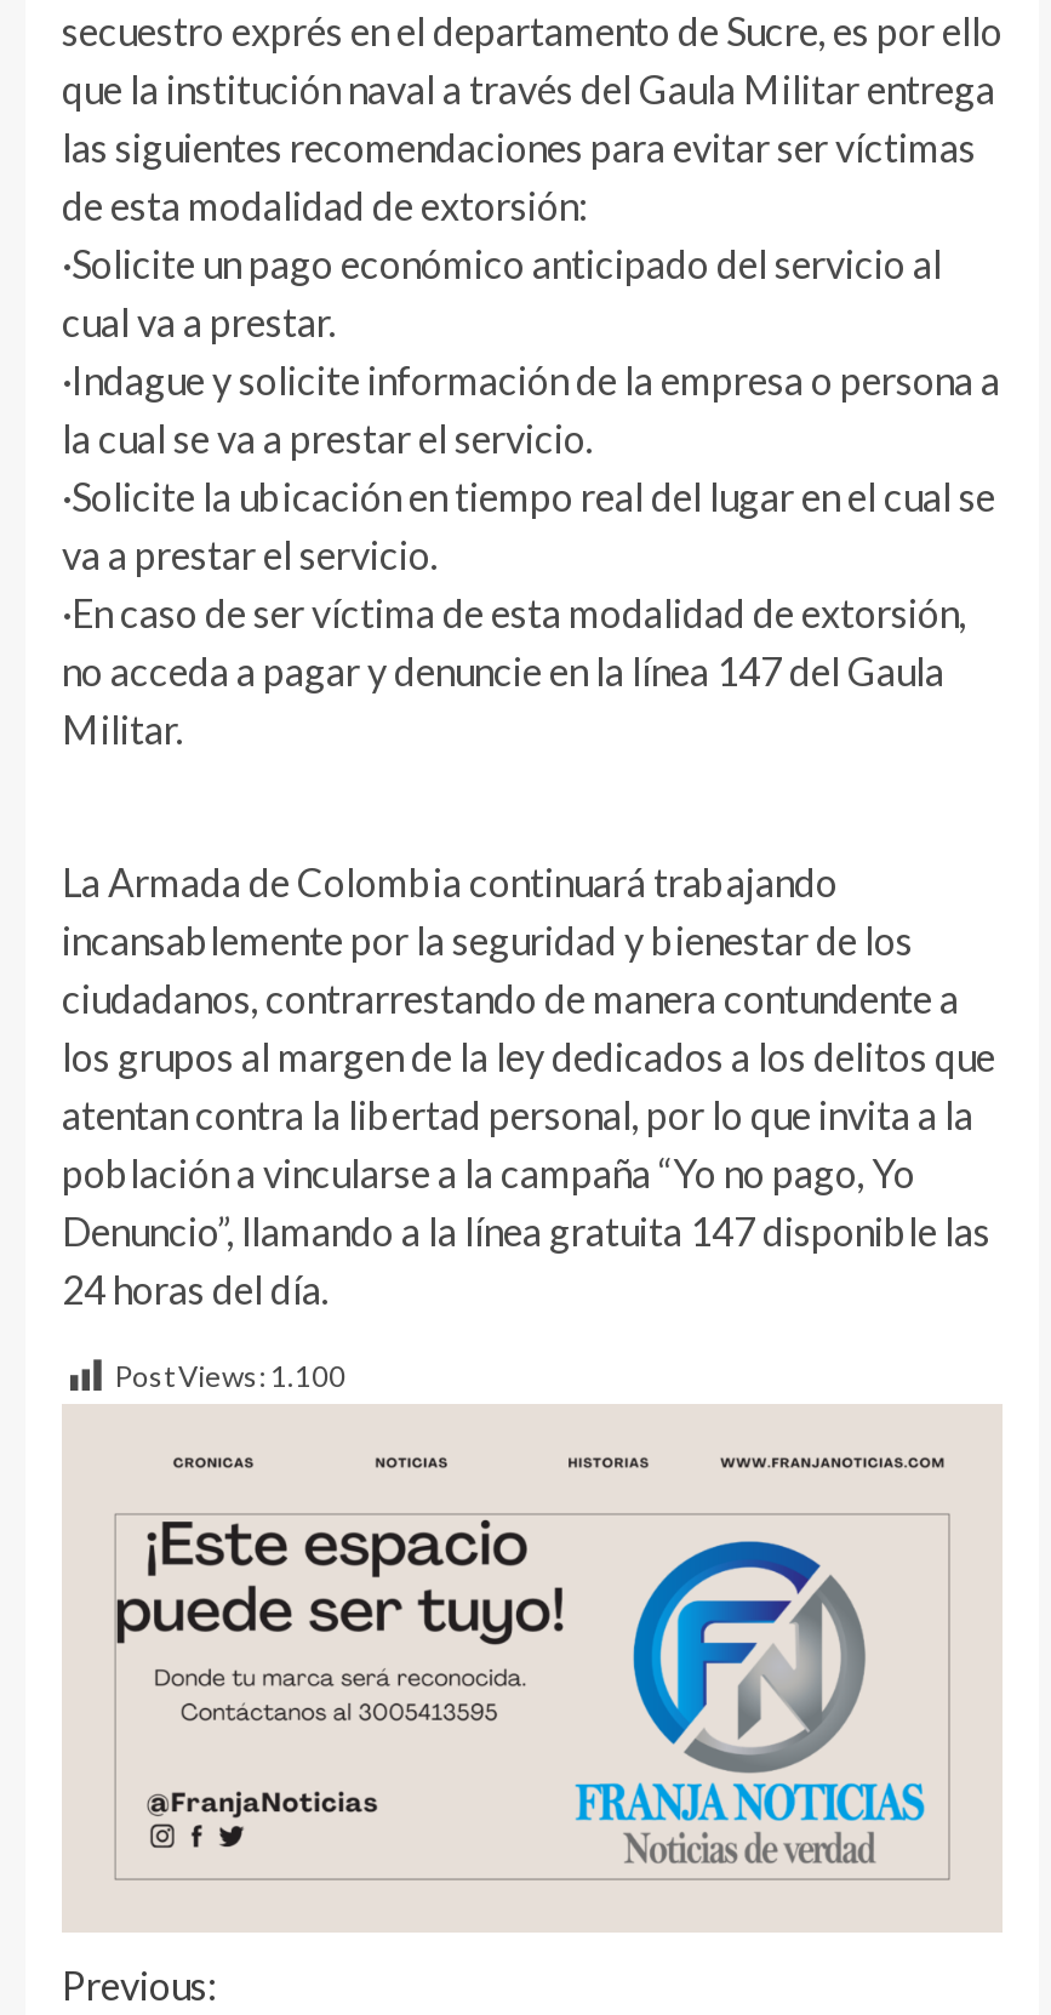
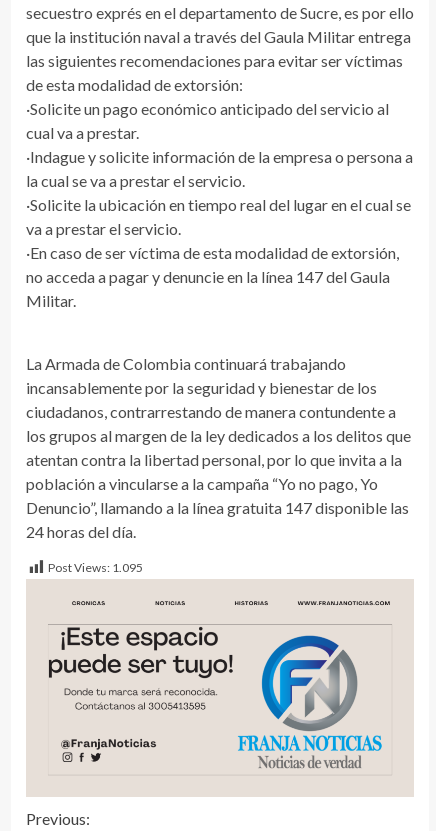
- Post Views: 1.100
+ Post Views: 1.095
